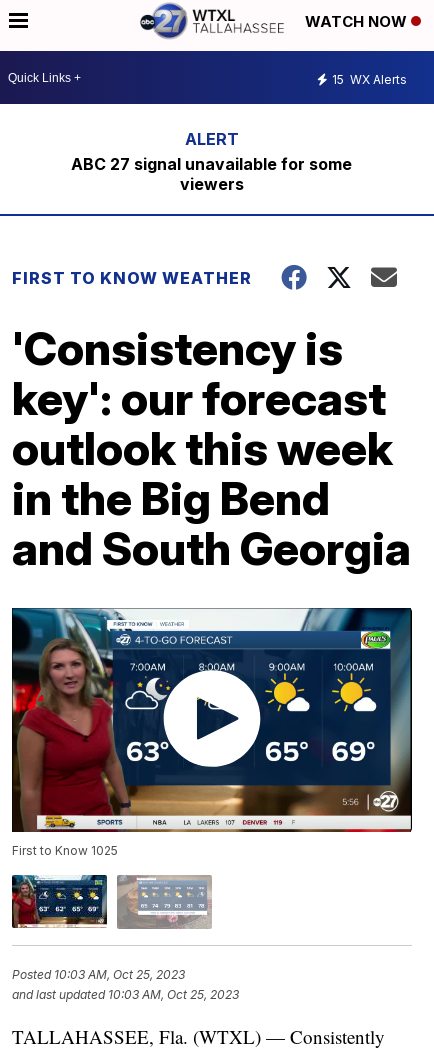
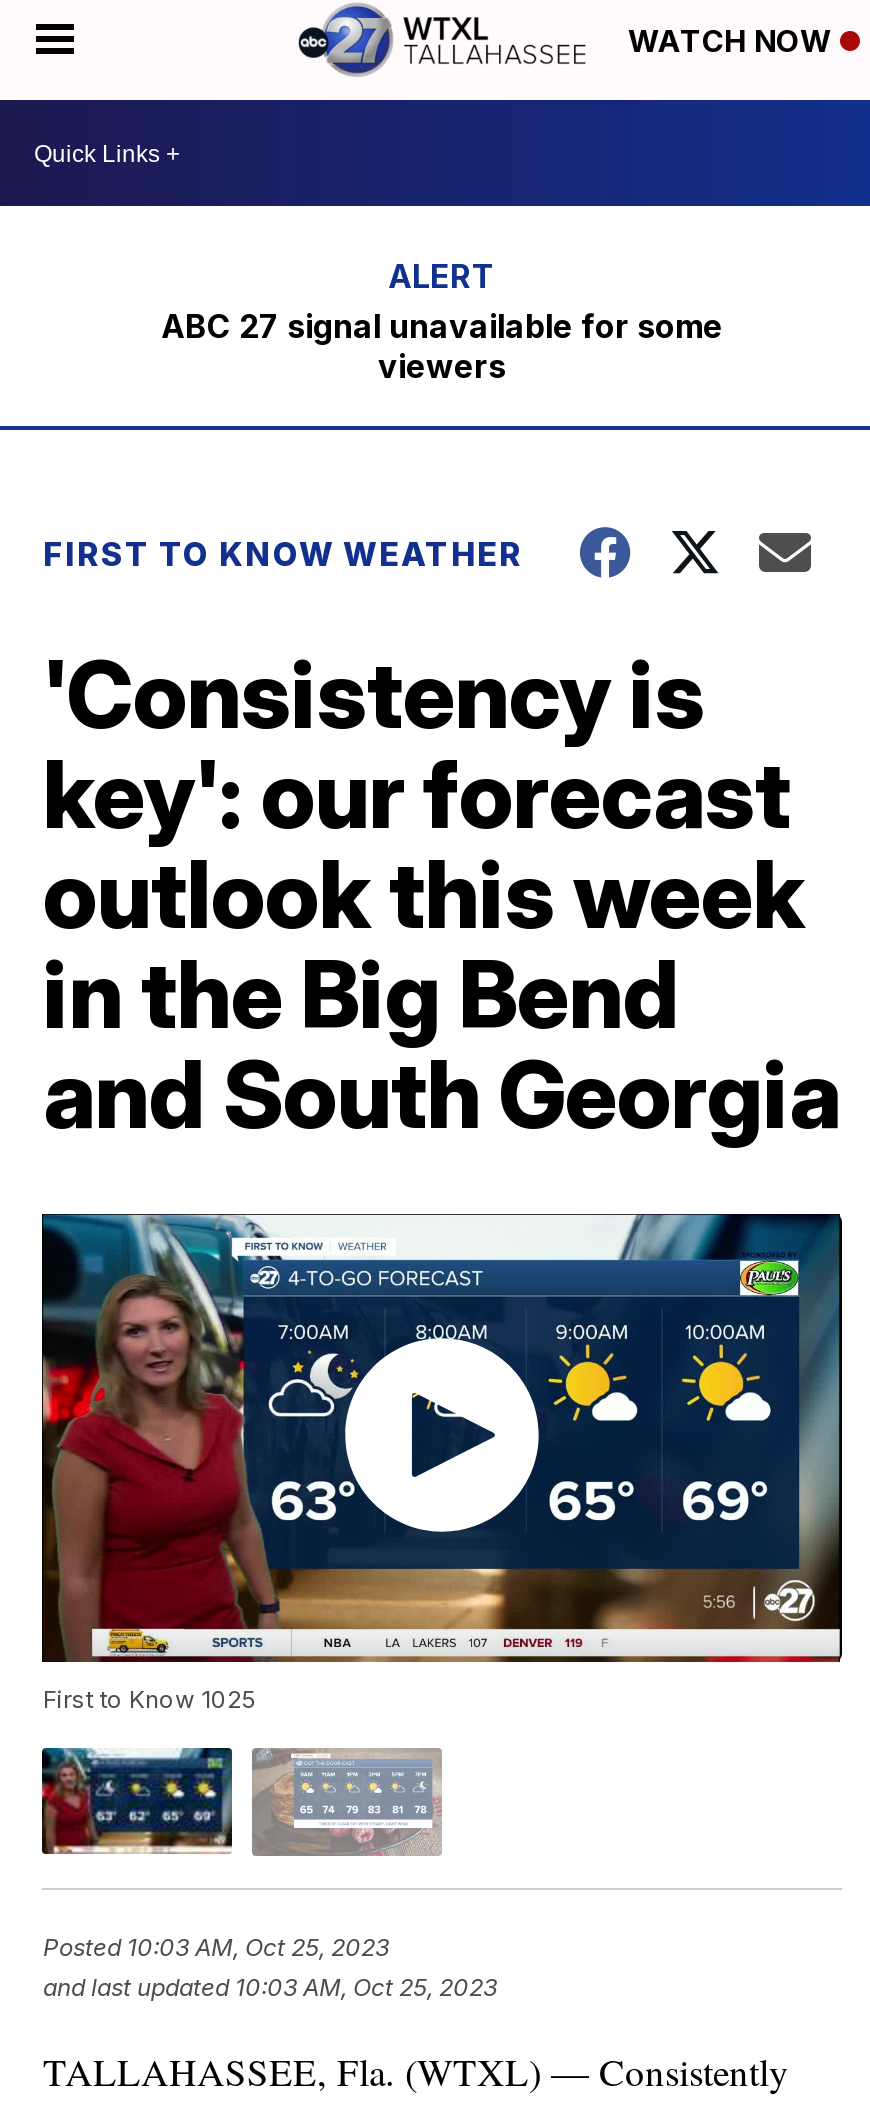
- 15 WX Alerts
